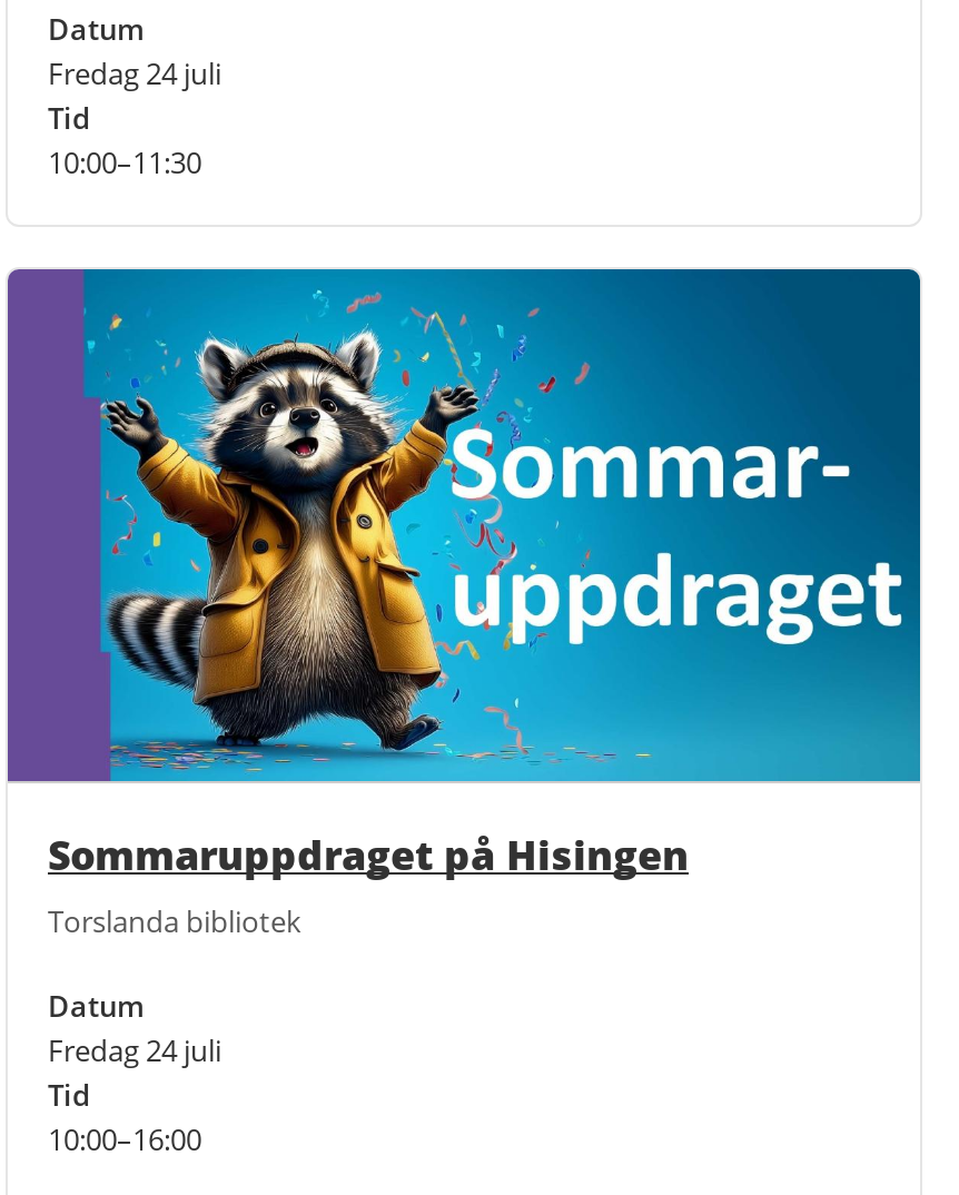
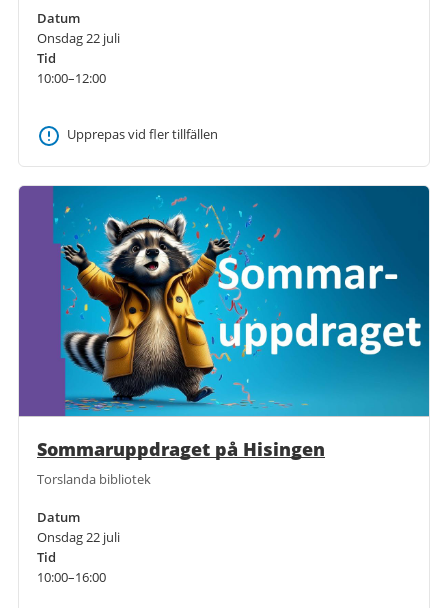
- Fredag 24 juli
+ Onsdag 22 juli

- 10:00–11:30
+ 10:00–12:00
+ Upprepas vid fler tillfällen

- Fredag 24 juli
+ Onsdag 22 juli
